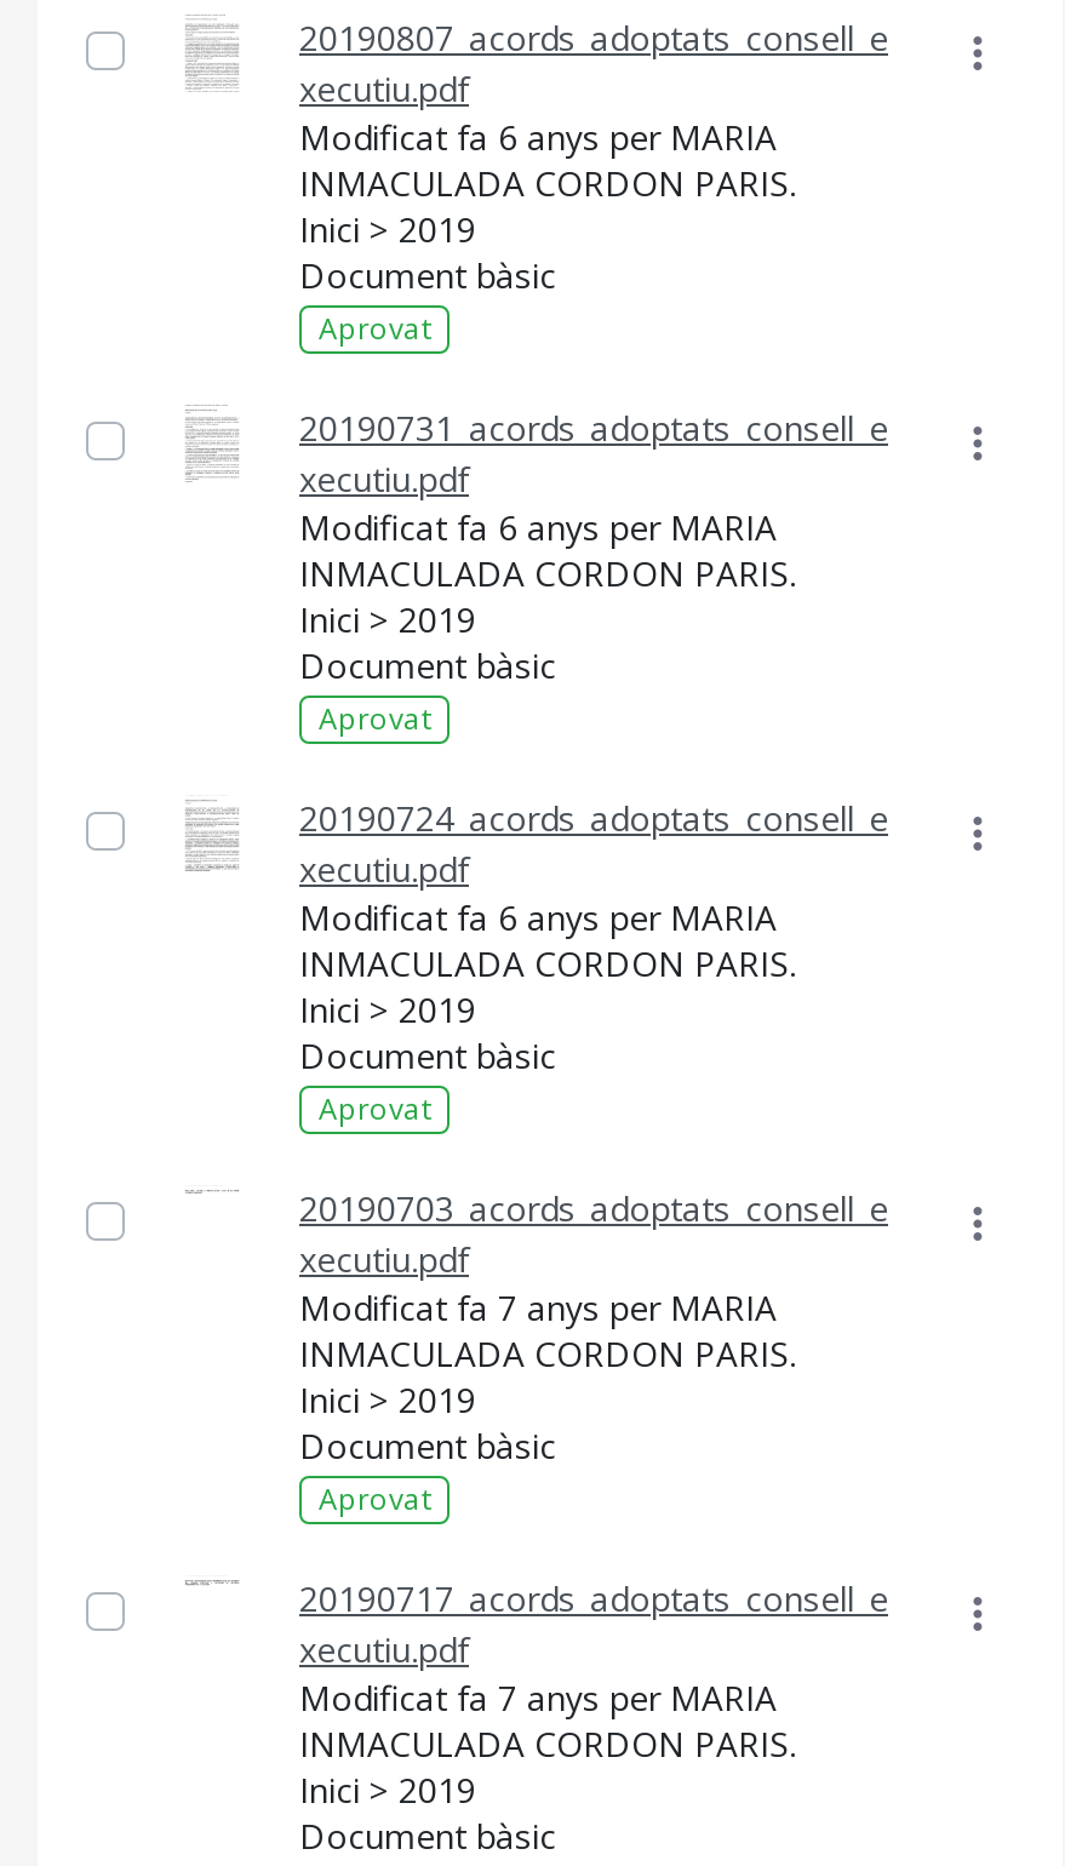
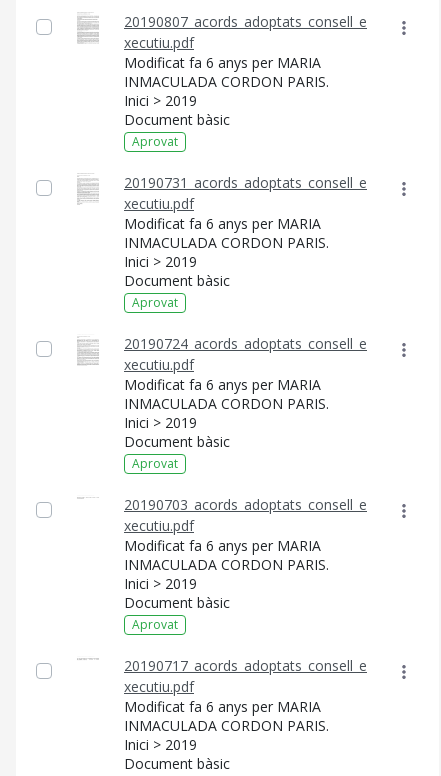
- Modificat fa 7 anys per MARIA
+ Modificat fa 6 anys per MARIA

- Modificat fa 7 anys per MARIA
+ Modificat fa 6 anys per MARIA
